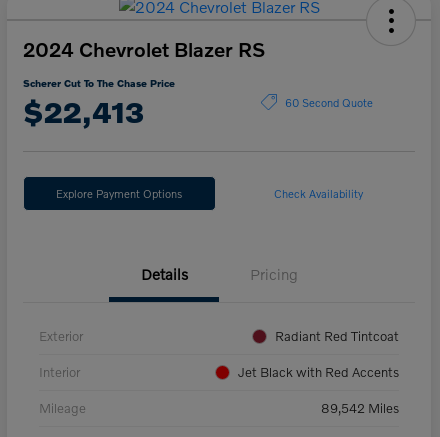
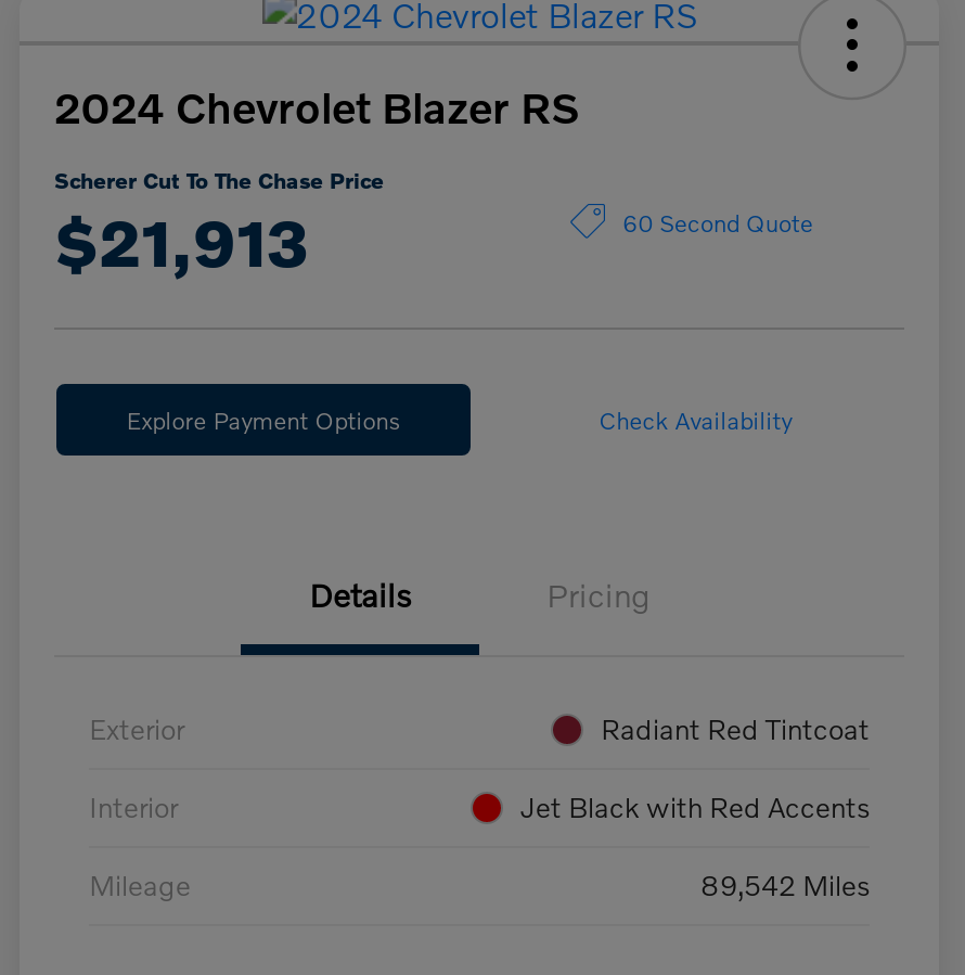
- $22,413
+ $21,913
